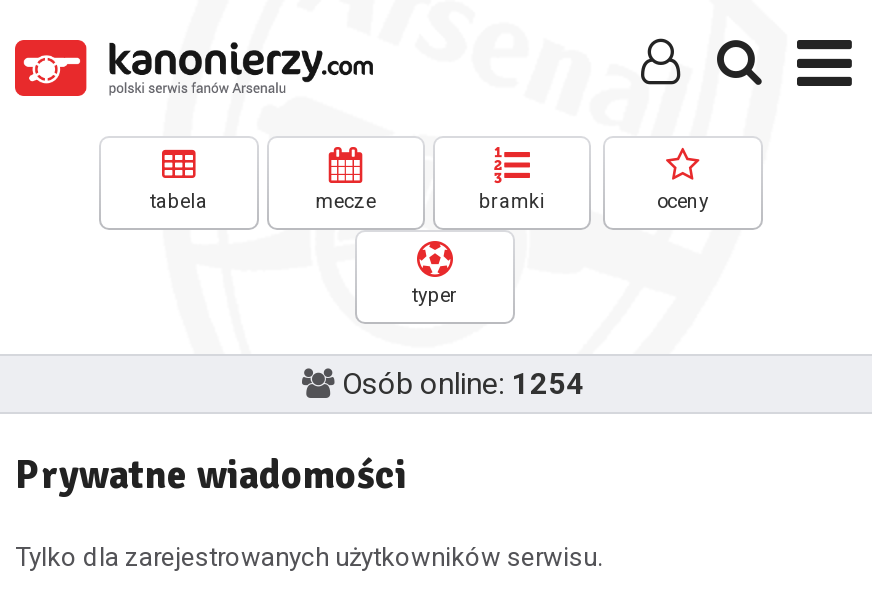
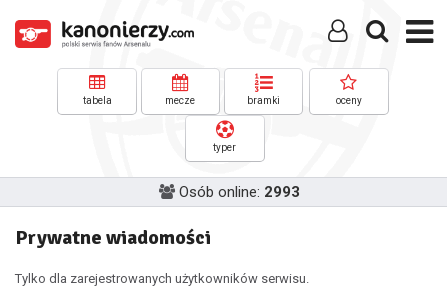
- Osób online: 1254
+ Osób online: 2993
